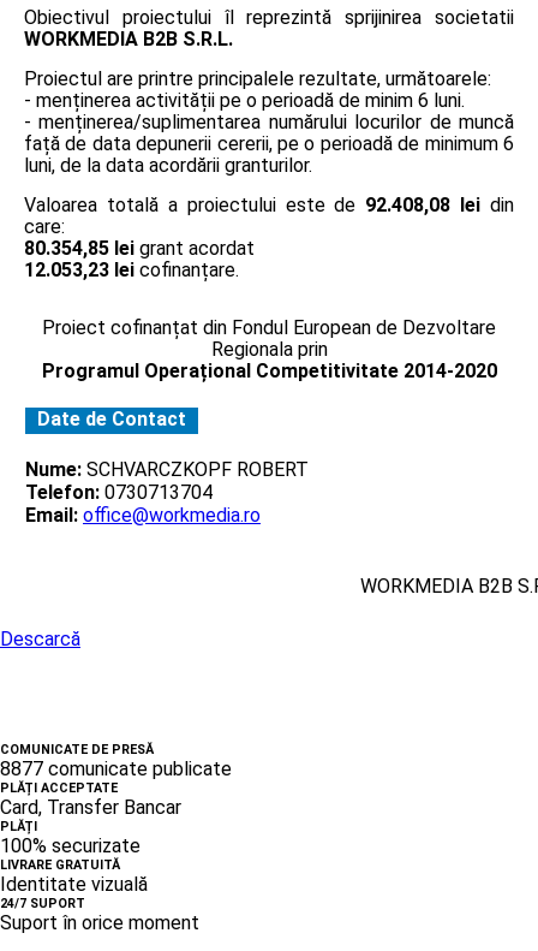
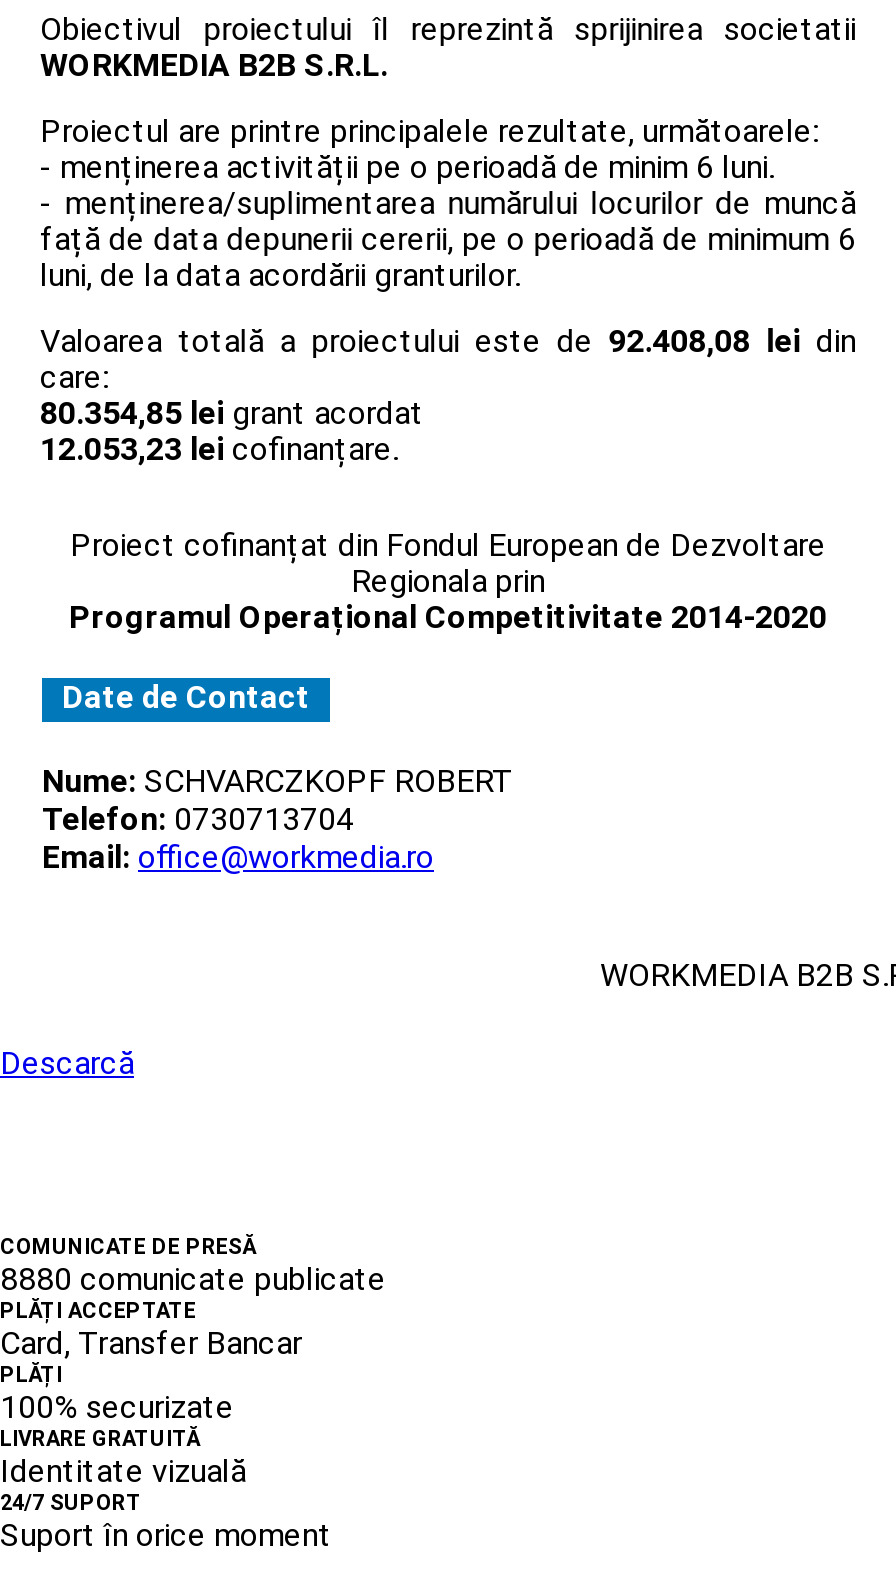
- 8877 comunicate publicate
+ 8880 comunicate publicate
